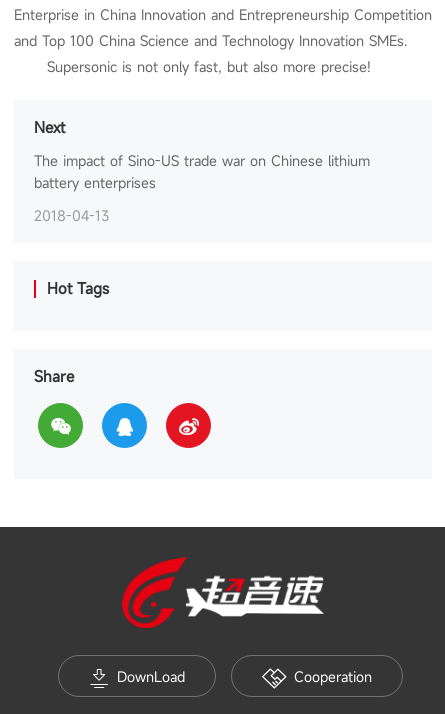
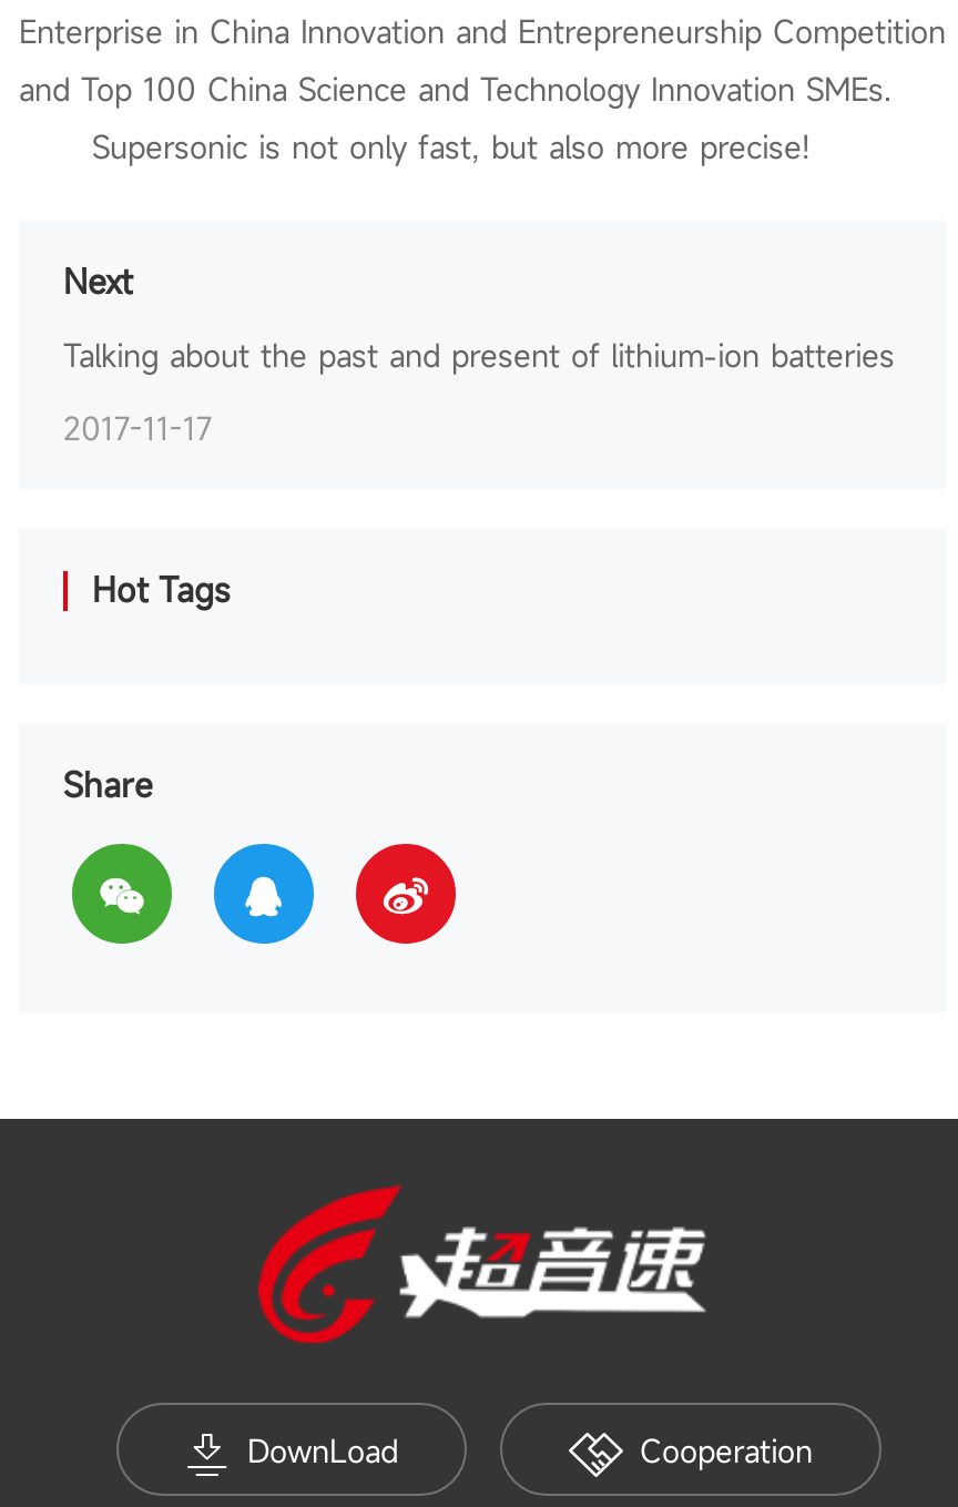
- The impact of Sino-US trade war on Chinese lithium
- battery enterprises
+ Talking about the past and present of lithium-ion batteries

- 2018-04-13
+ 2017-11-17
